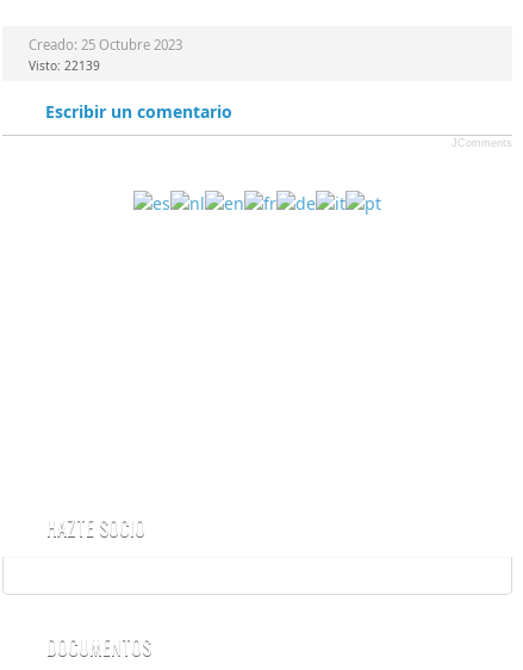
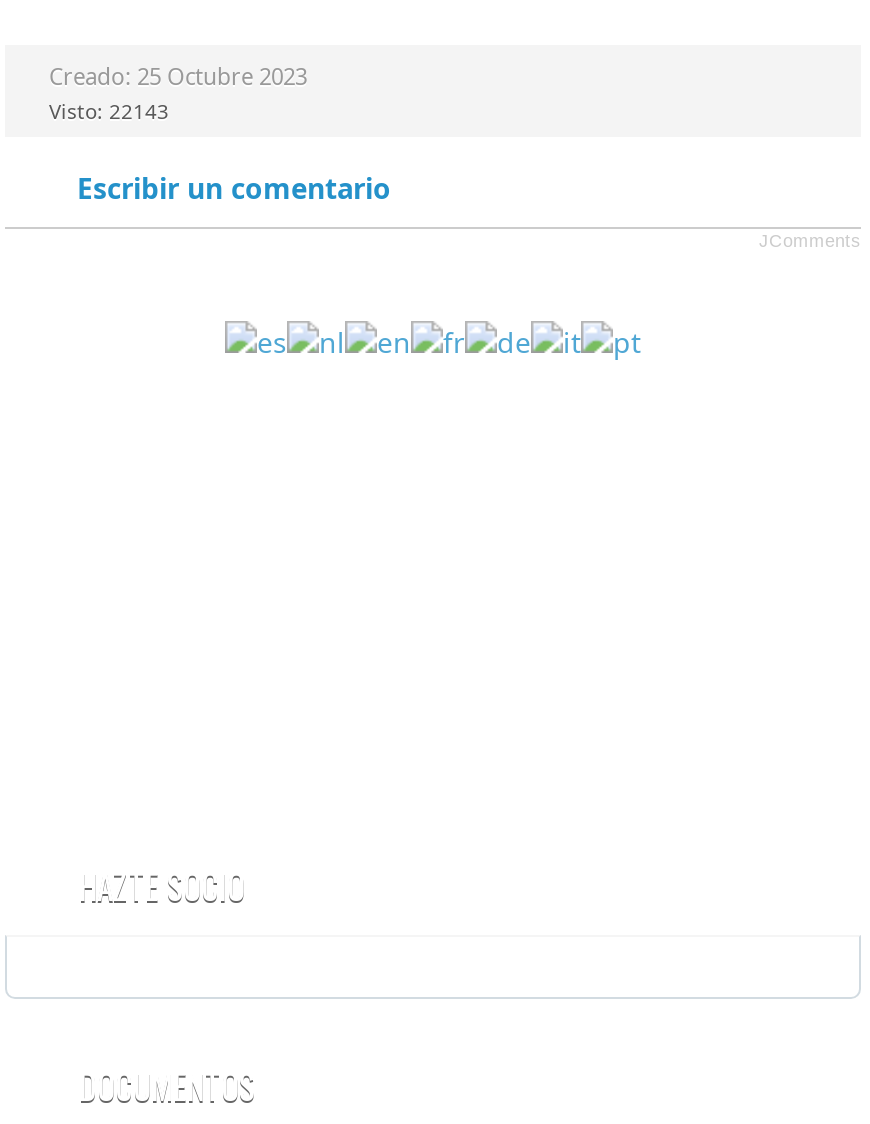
- Visto: 22139
+ Visto: 22143
